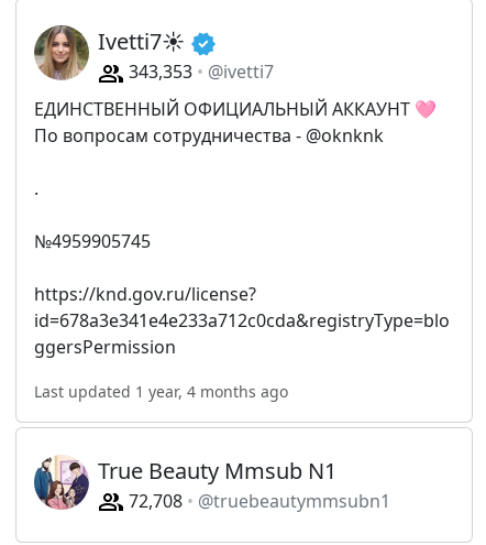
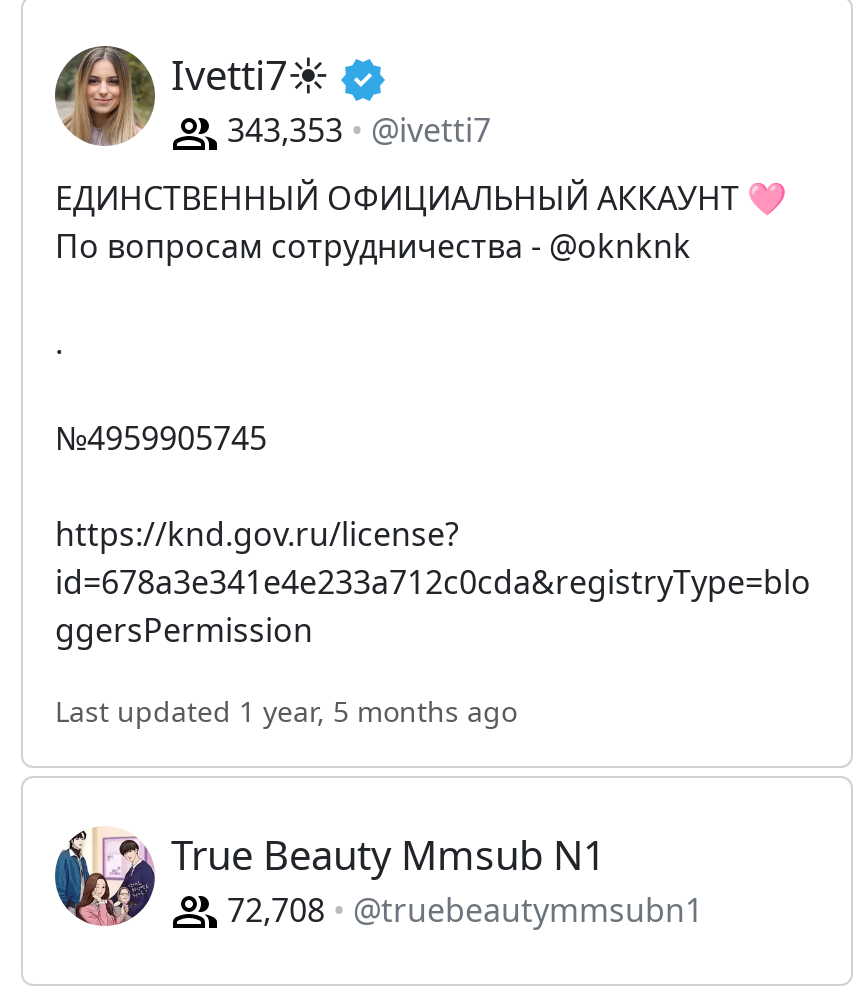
- Last updated 1 year, 4 months ago
+ Last updated 1 year, 5 months ago
